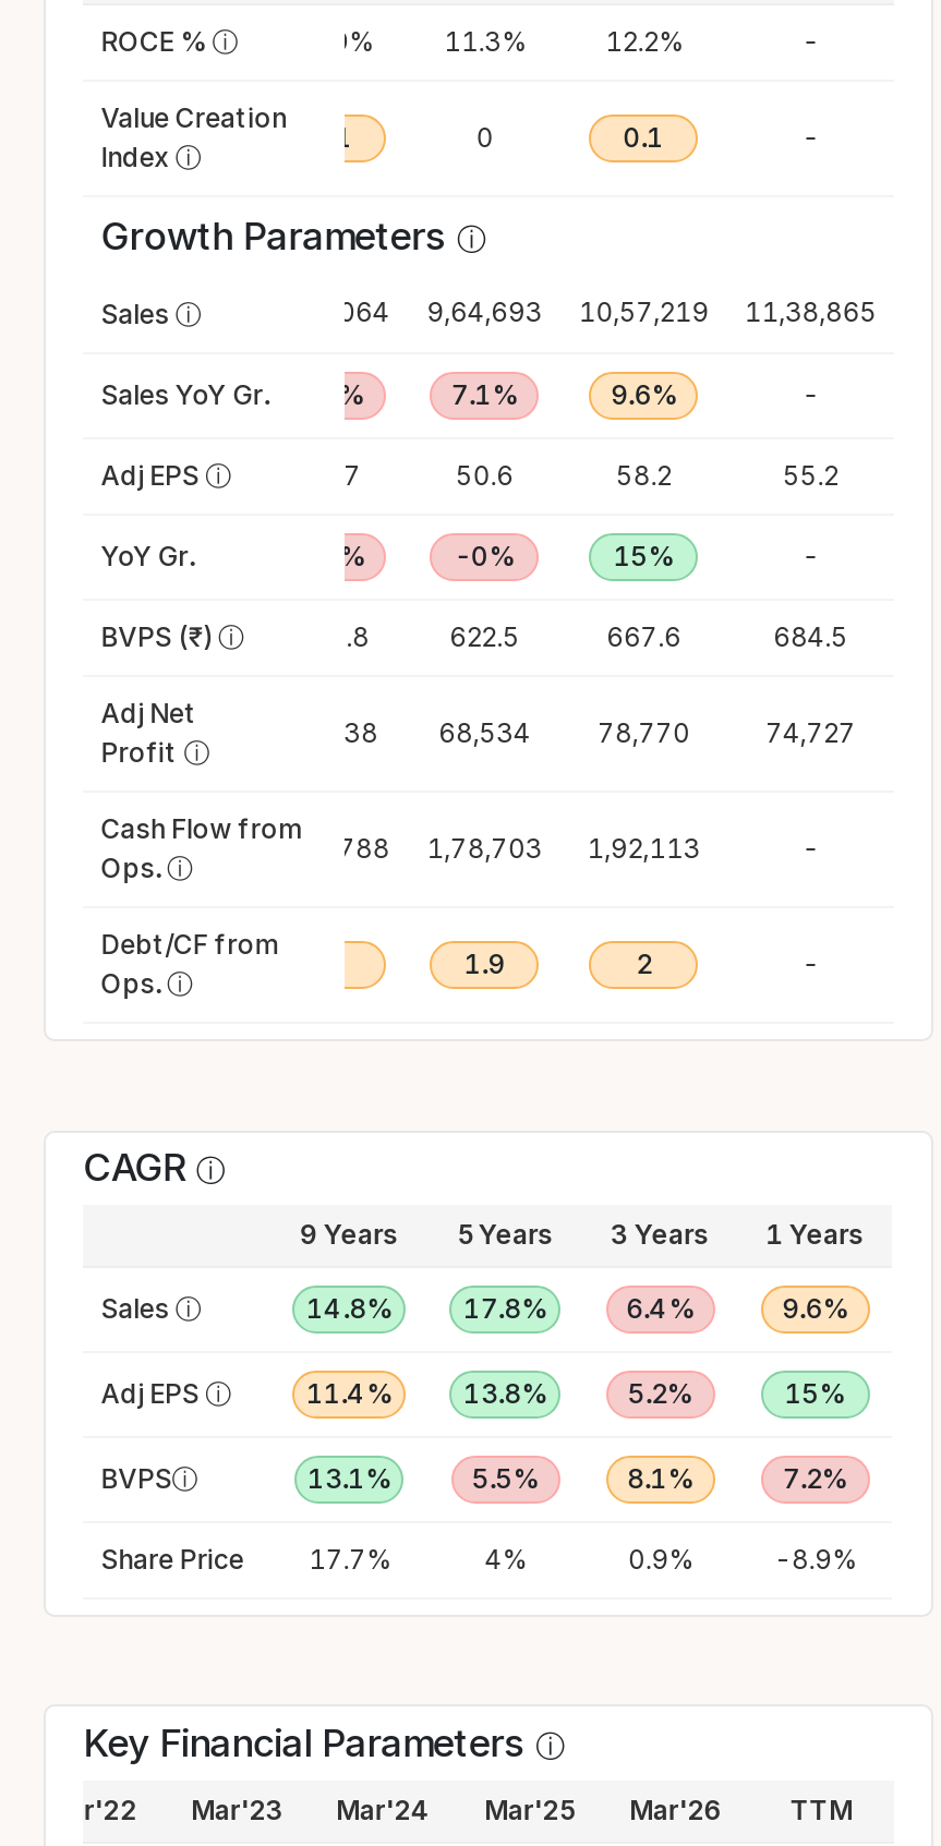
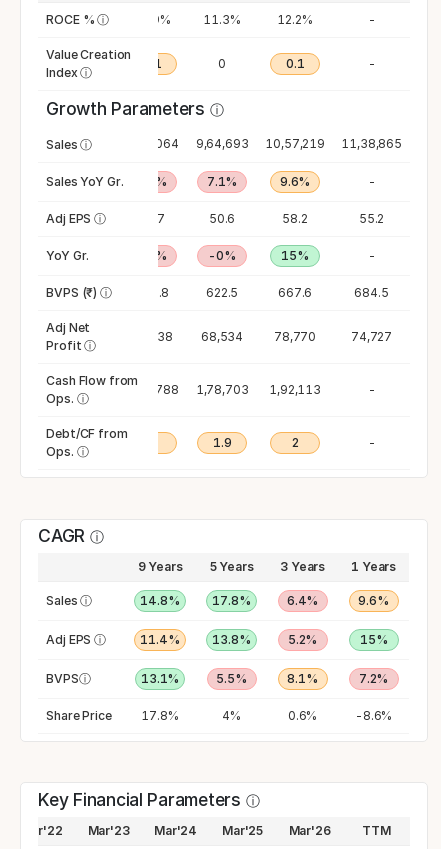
- Share Price 17.7%
+ Share Price 17.8%

- 0.9%
+ 0.6%

- -8.9%
+ -8.6%
